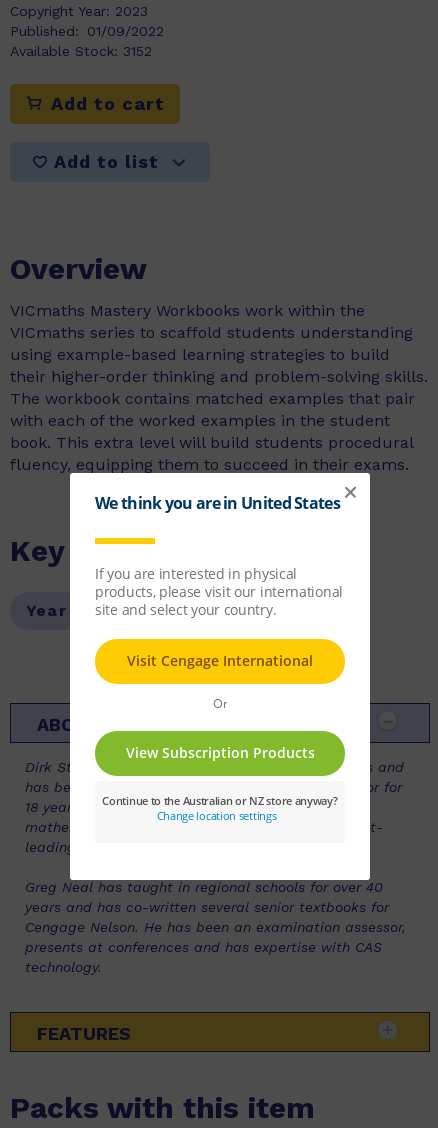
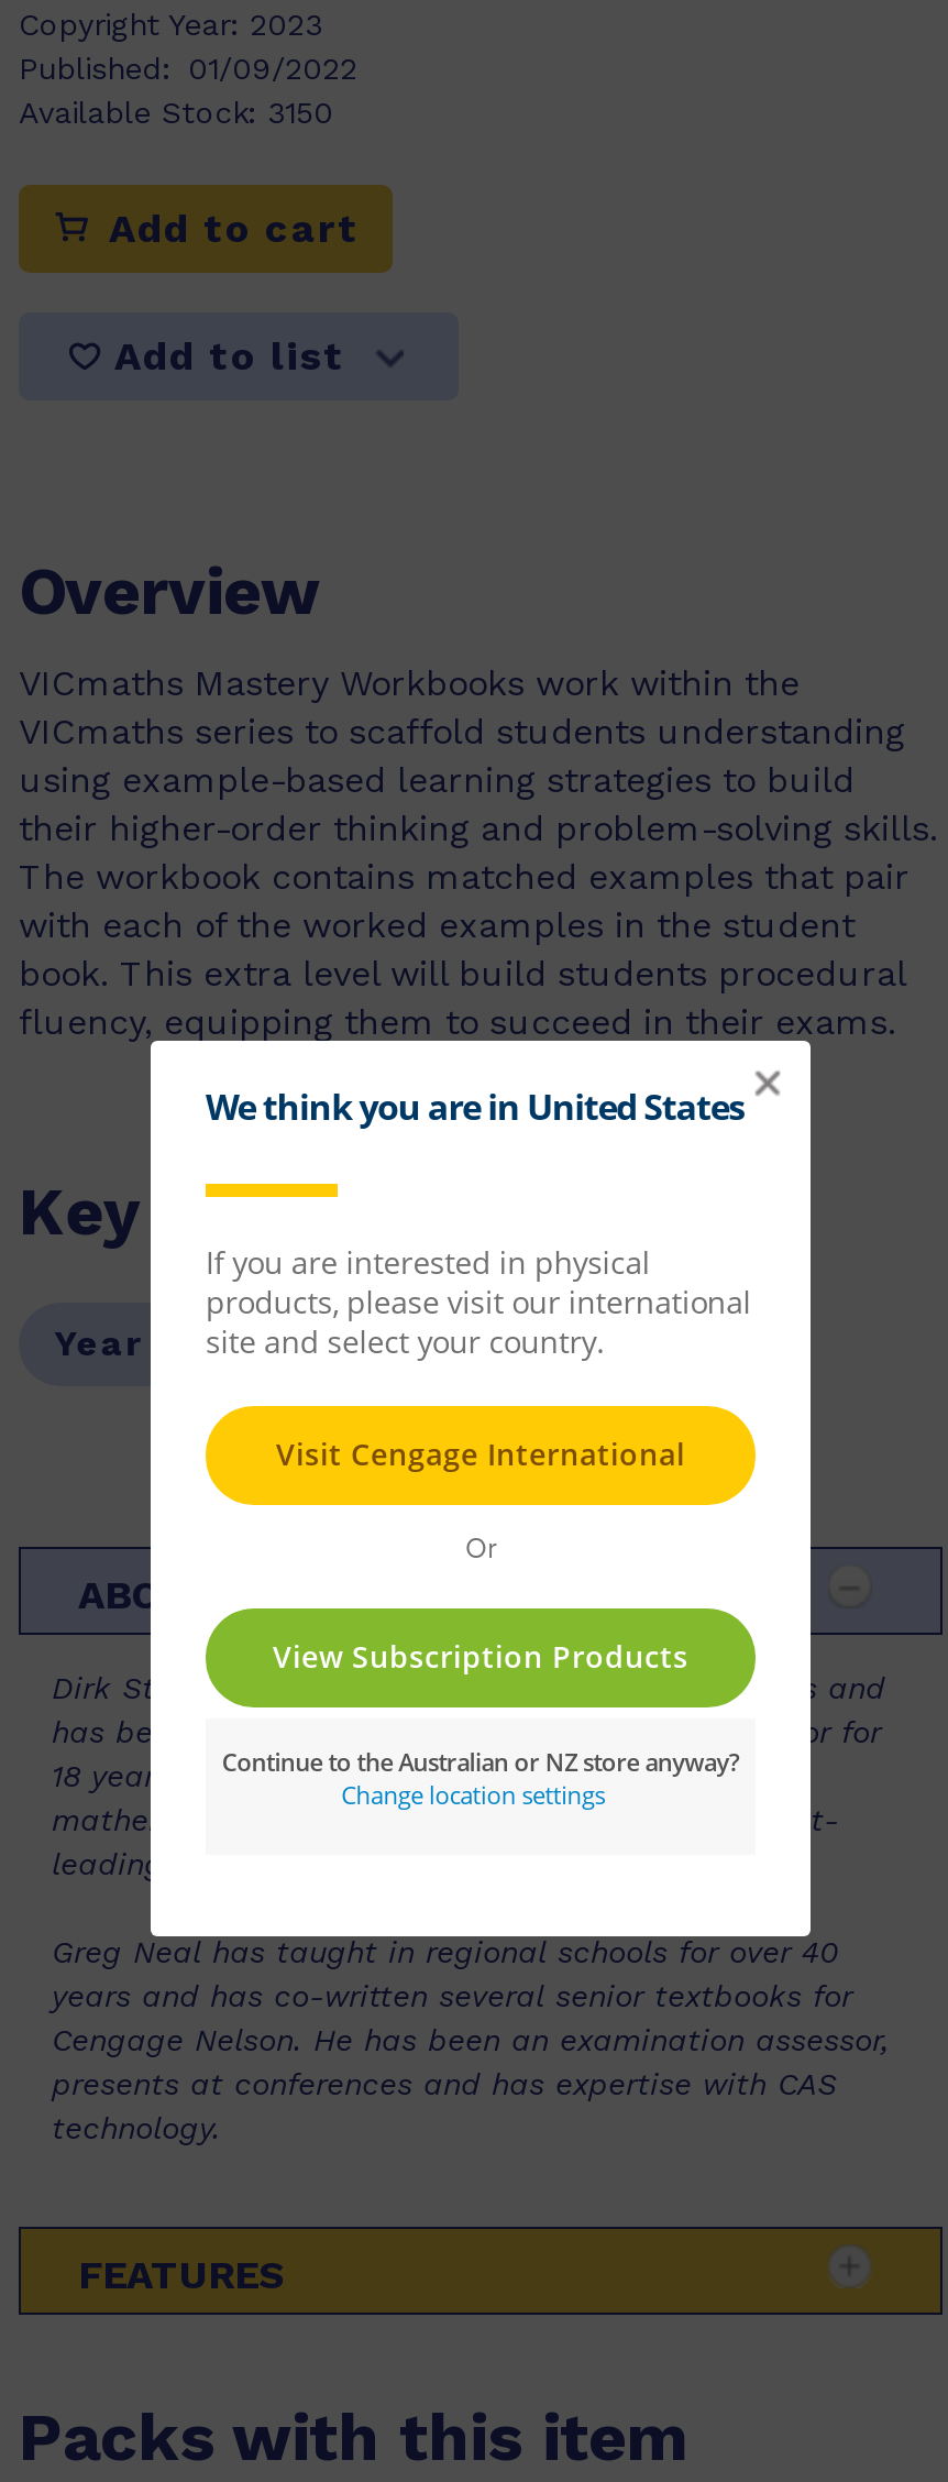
- Available Stock: 3152
+ Available Stock: 3150
